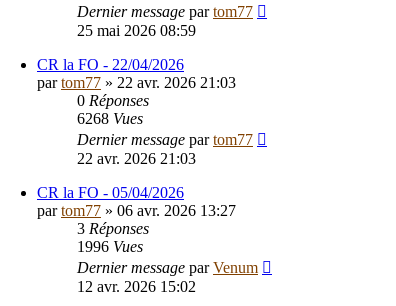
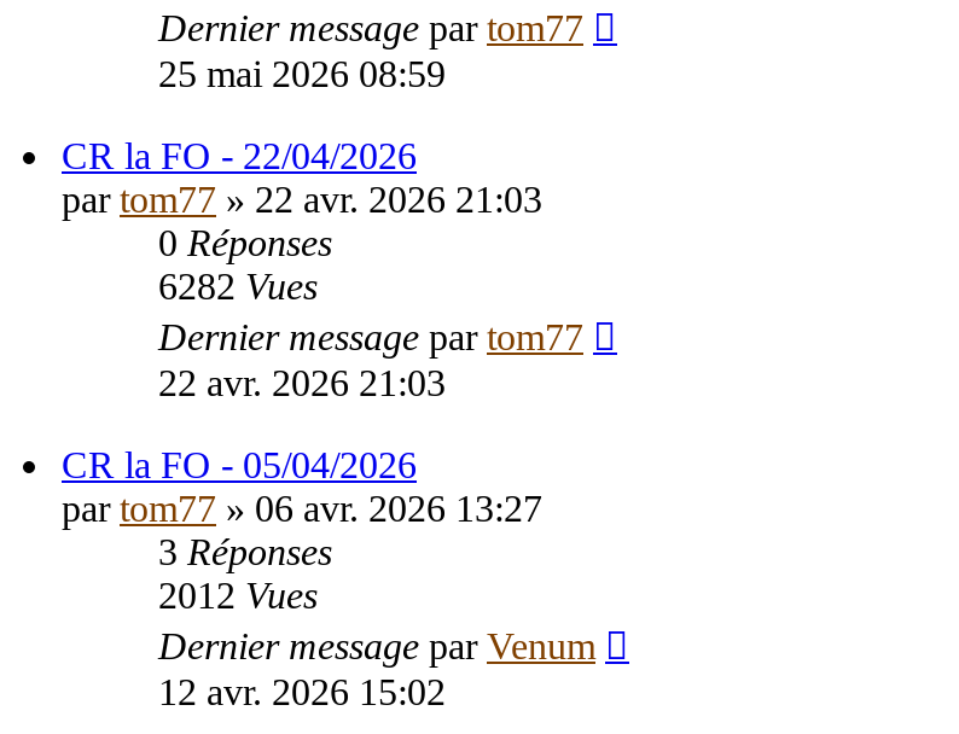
- 6268 Vues
+ 6282 Vues

- 1996 Vues
+ 2012 Vues
